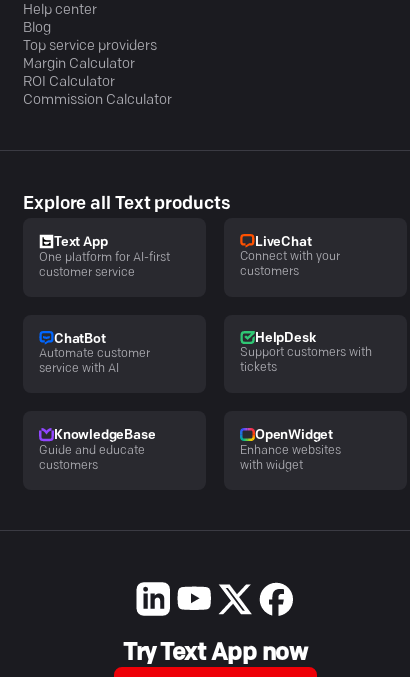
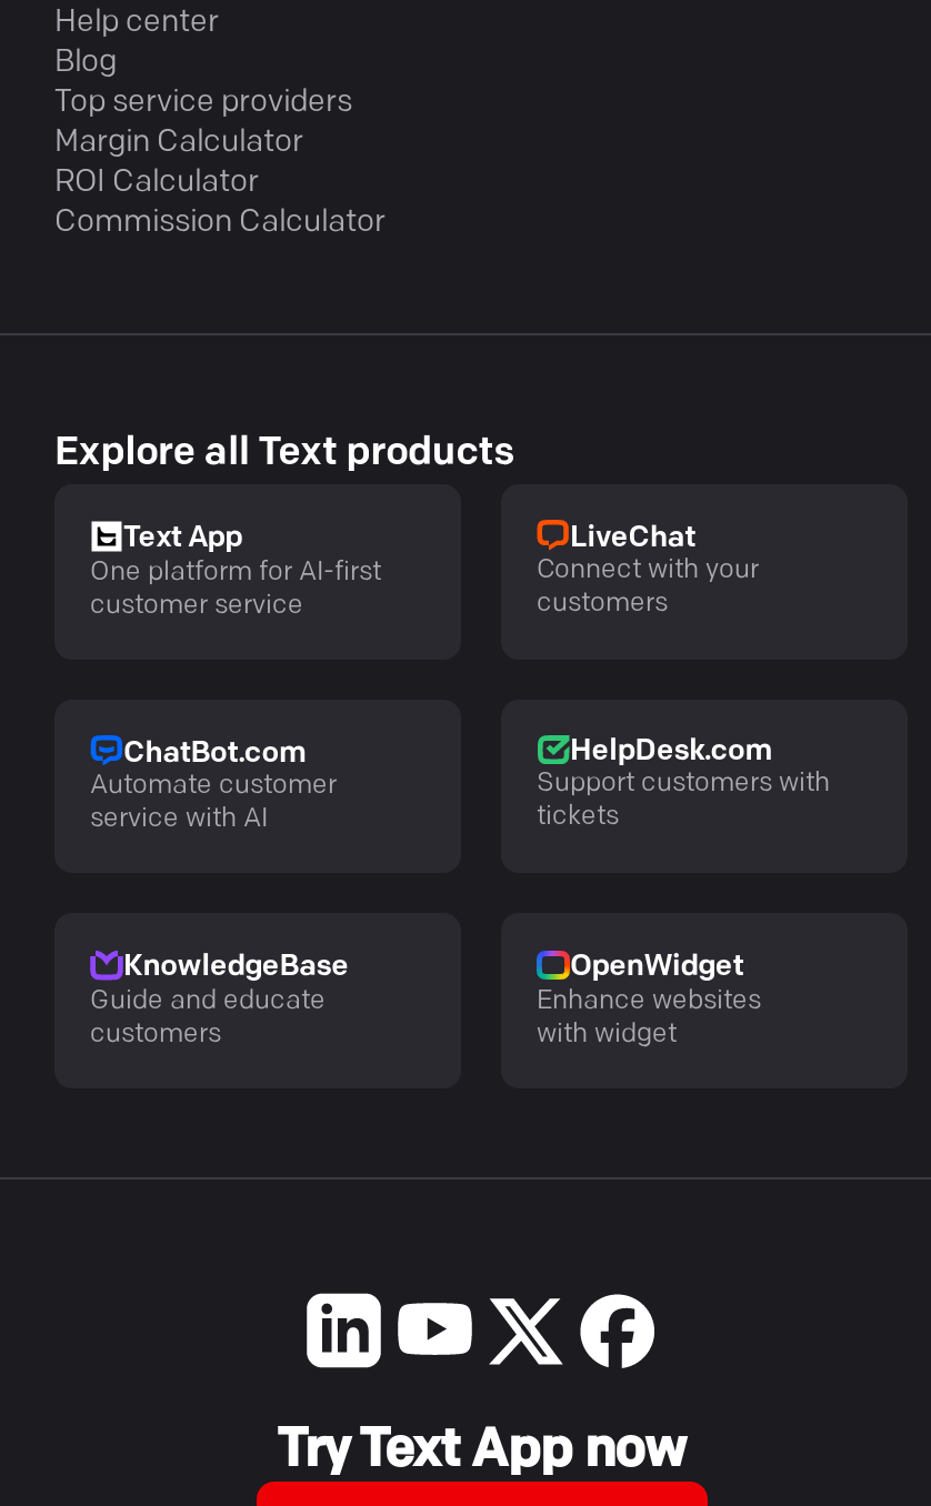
- ChatBot
+ ChatBot.com

- HelpDesk
+ HelpDesk.com
